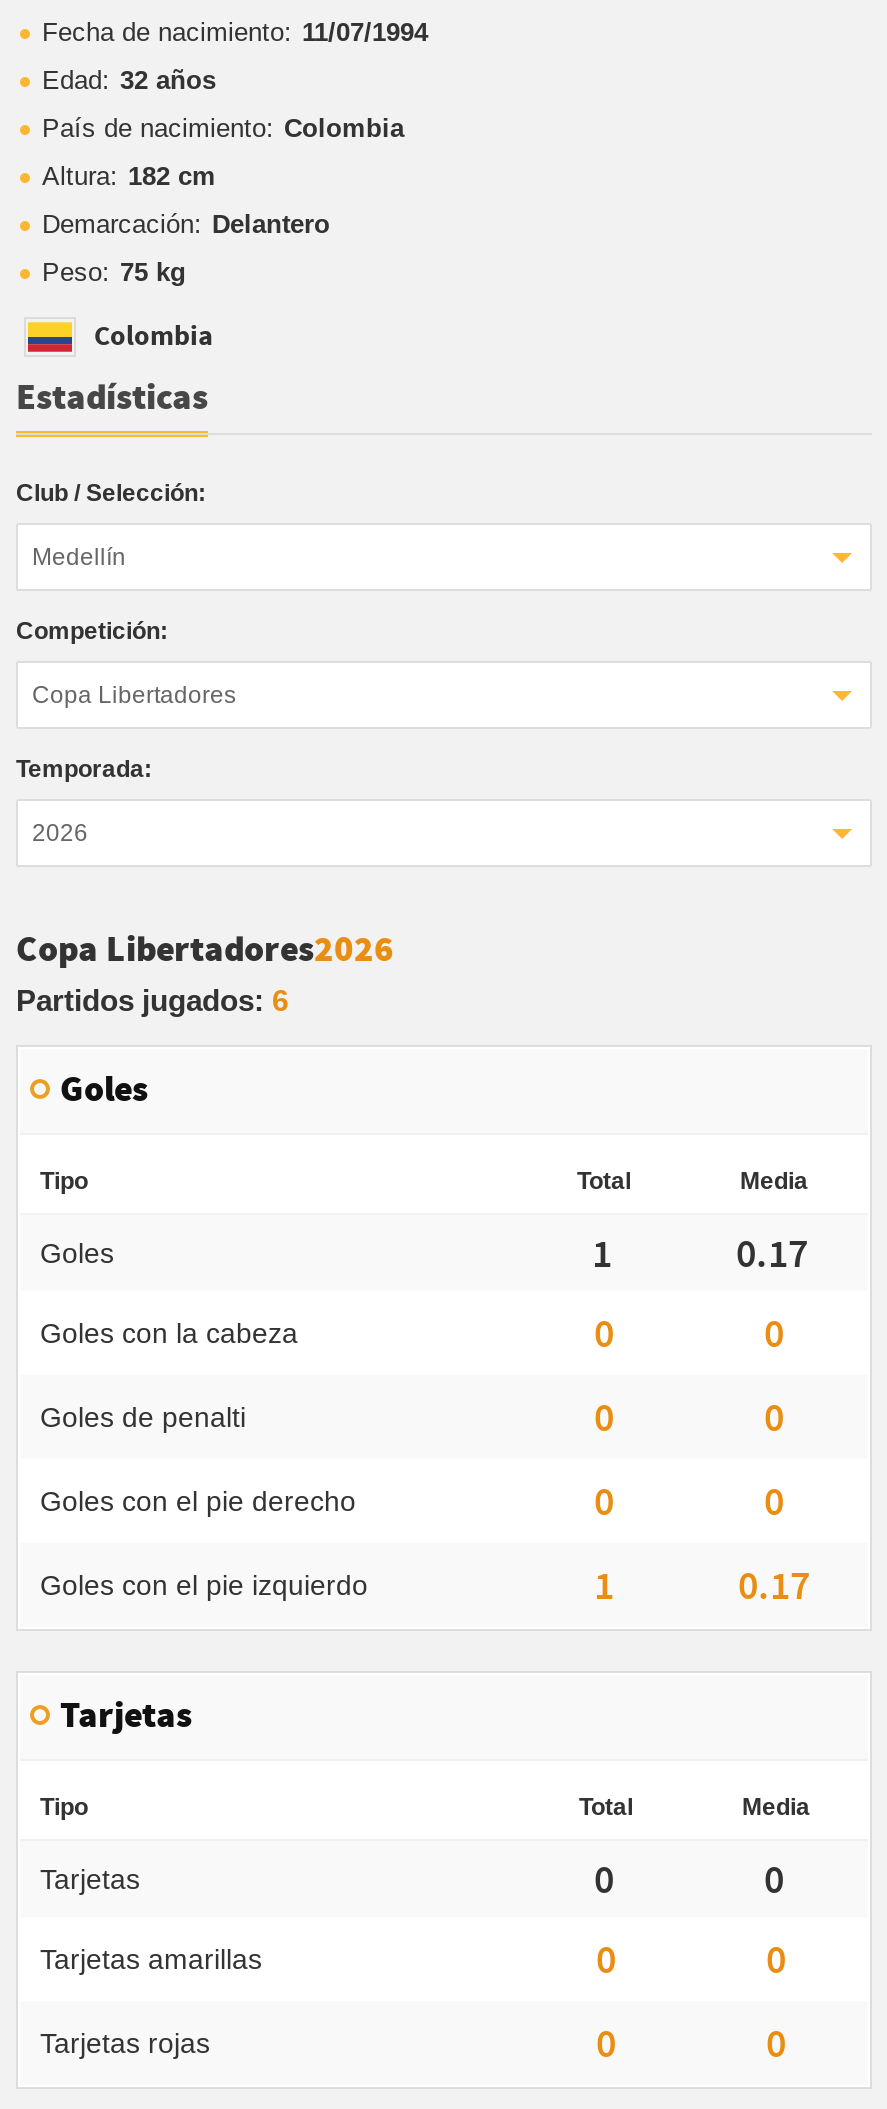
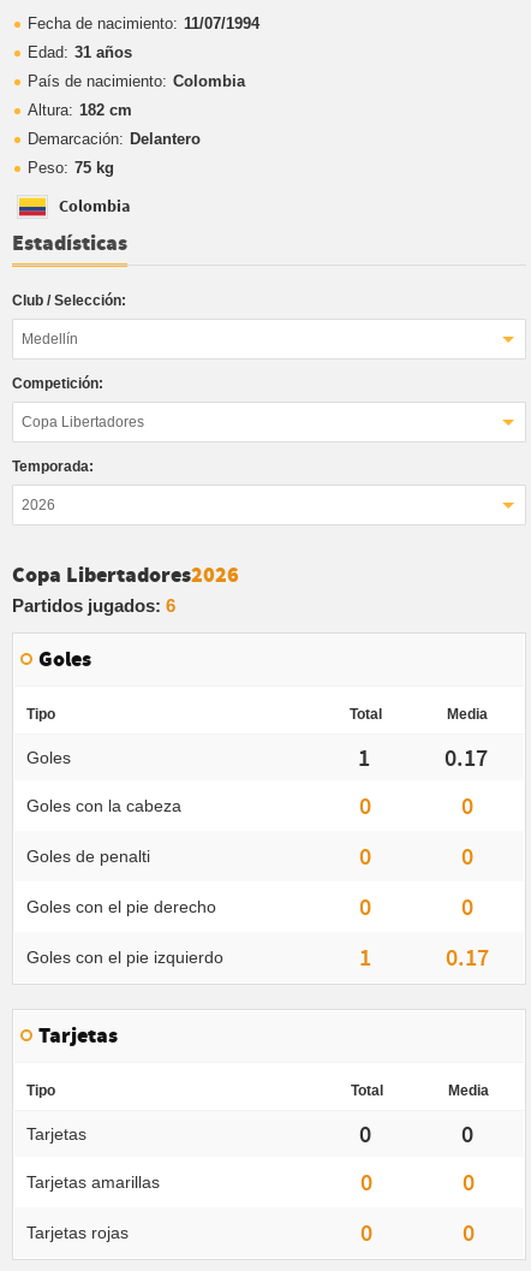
- Edad: 32 años
+ Edad: 31 años
